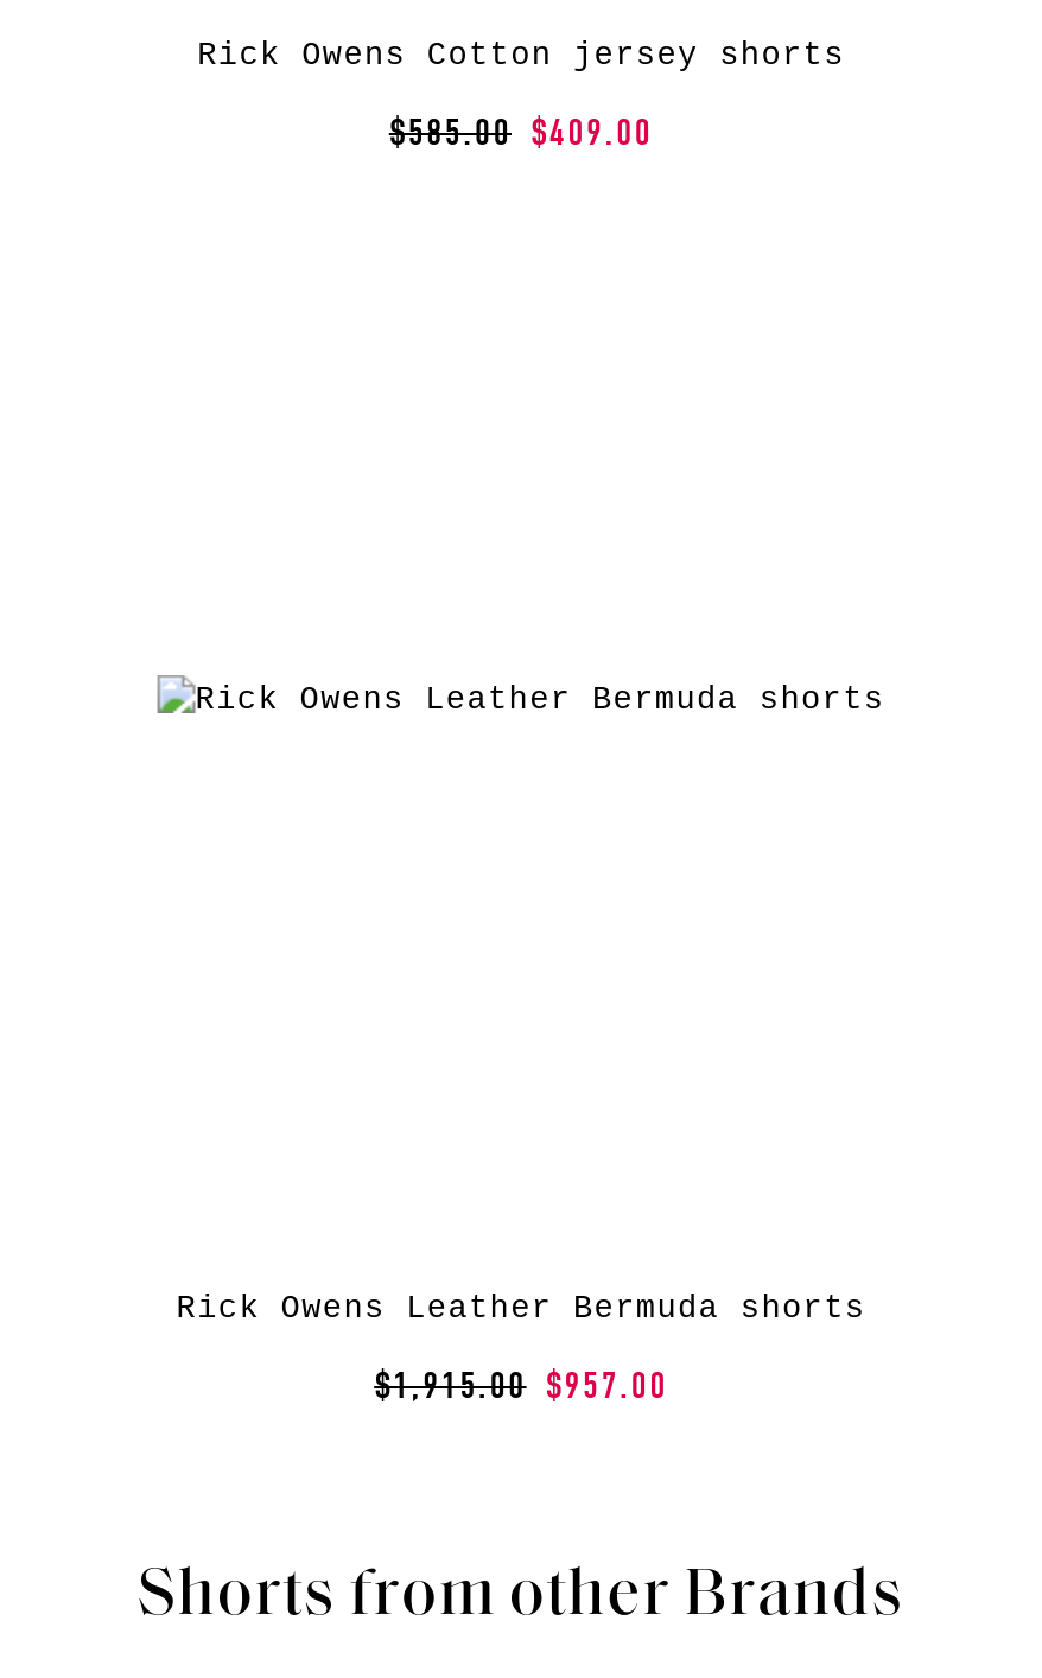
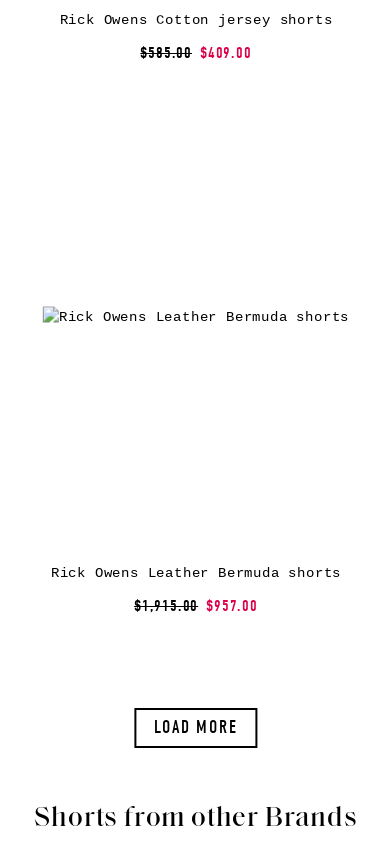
+ LOAD MORE
